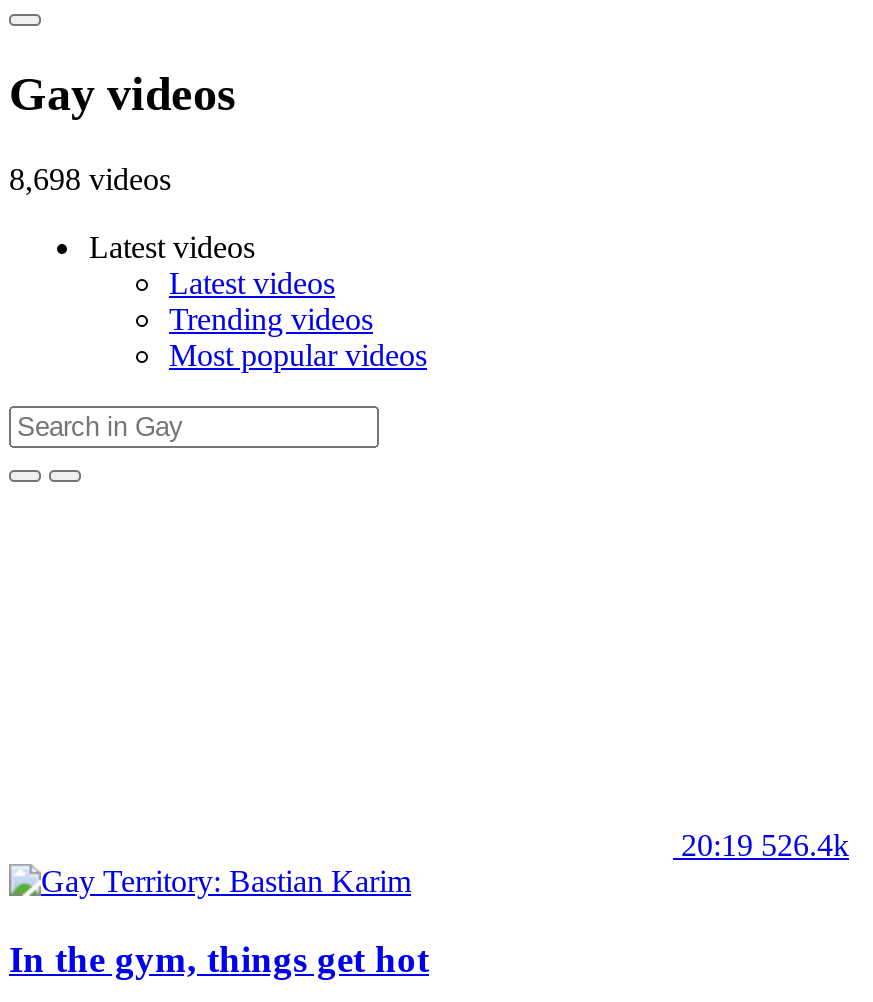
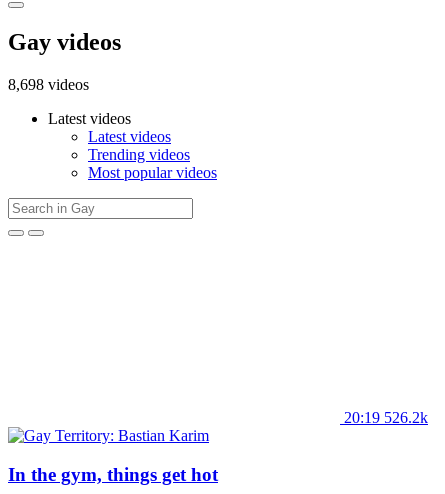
- 20:19 526.4k
+ 20:19 526.2k
